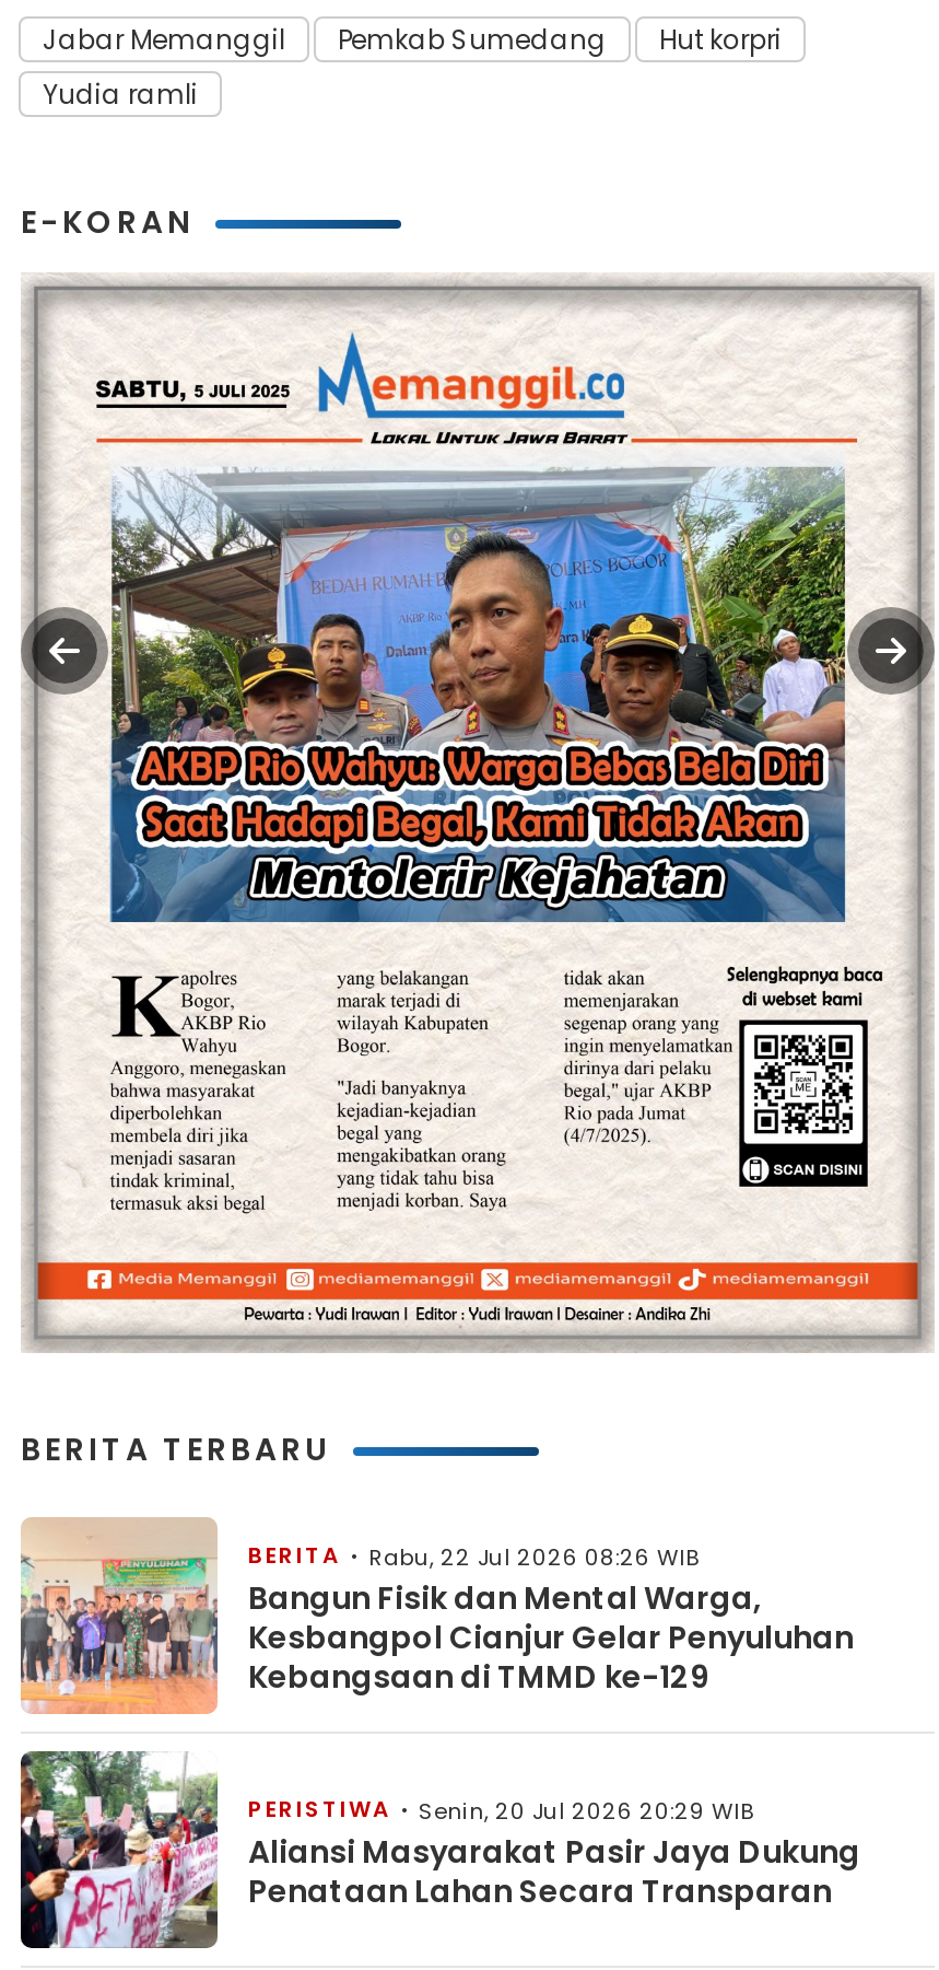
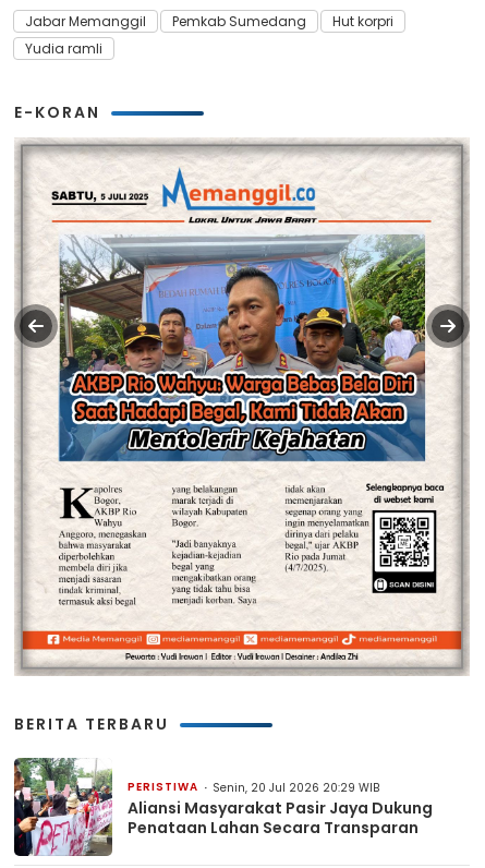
- [image]
- BERITA
- Rabu, 22 Jul 2026 08:26 WIB
- Bangun Fisik dan Mental Warga,
- Kesbangpol Cianjur Gelar Penyuluhan
- Kebangsaan di TMMD ke-129
